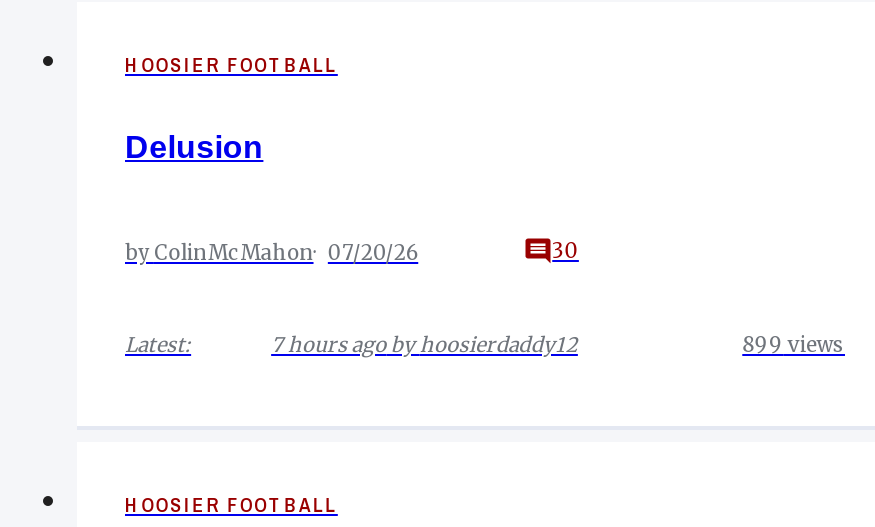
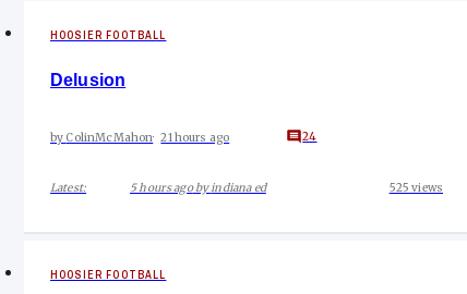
- by ColinMcMahon 07/20/26
- 30
+ by ColinMcMahon 21 hours ago
+ 24

- 7 hours ago byhoosierdaddy12
- 899 views
+ 5 hours ago byindiana ed
+ 525 views
